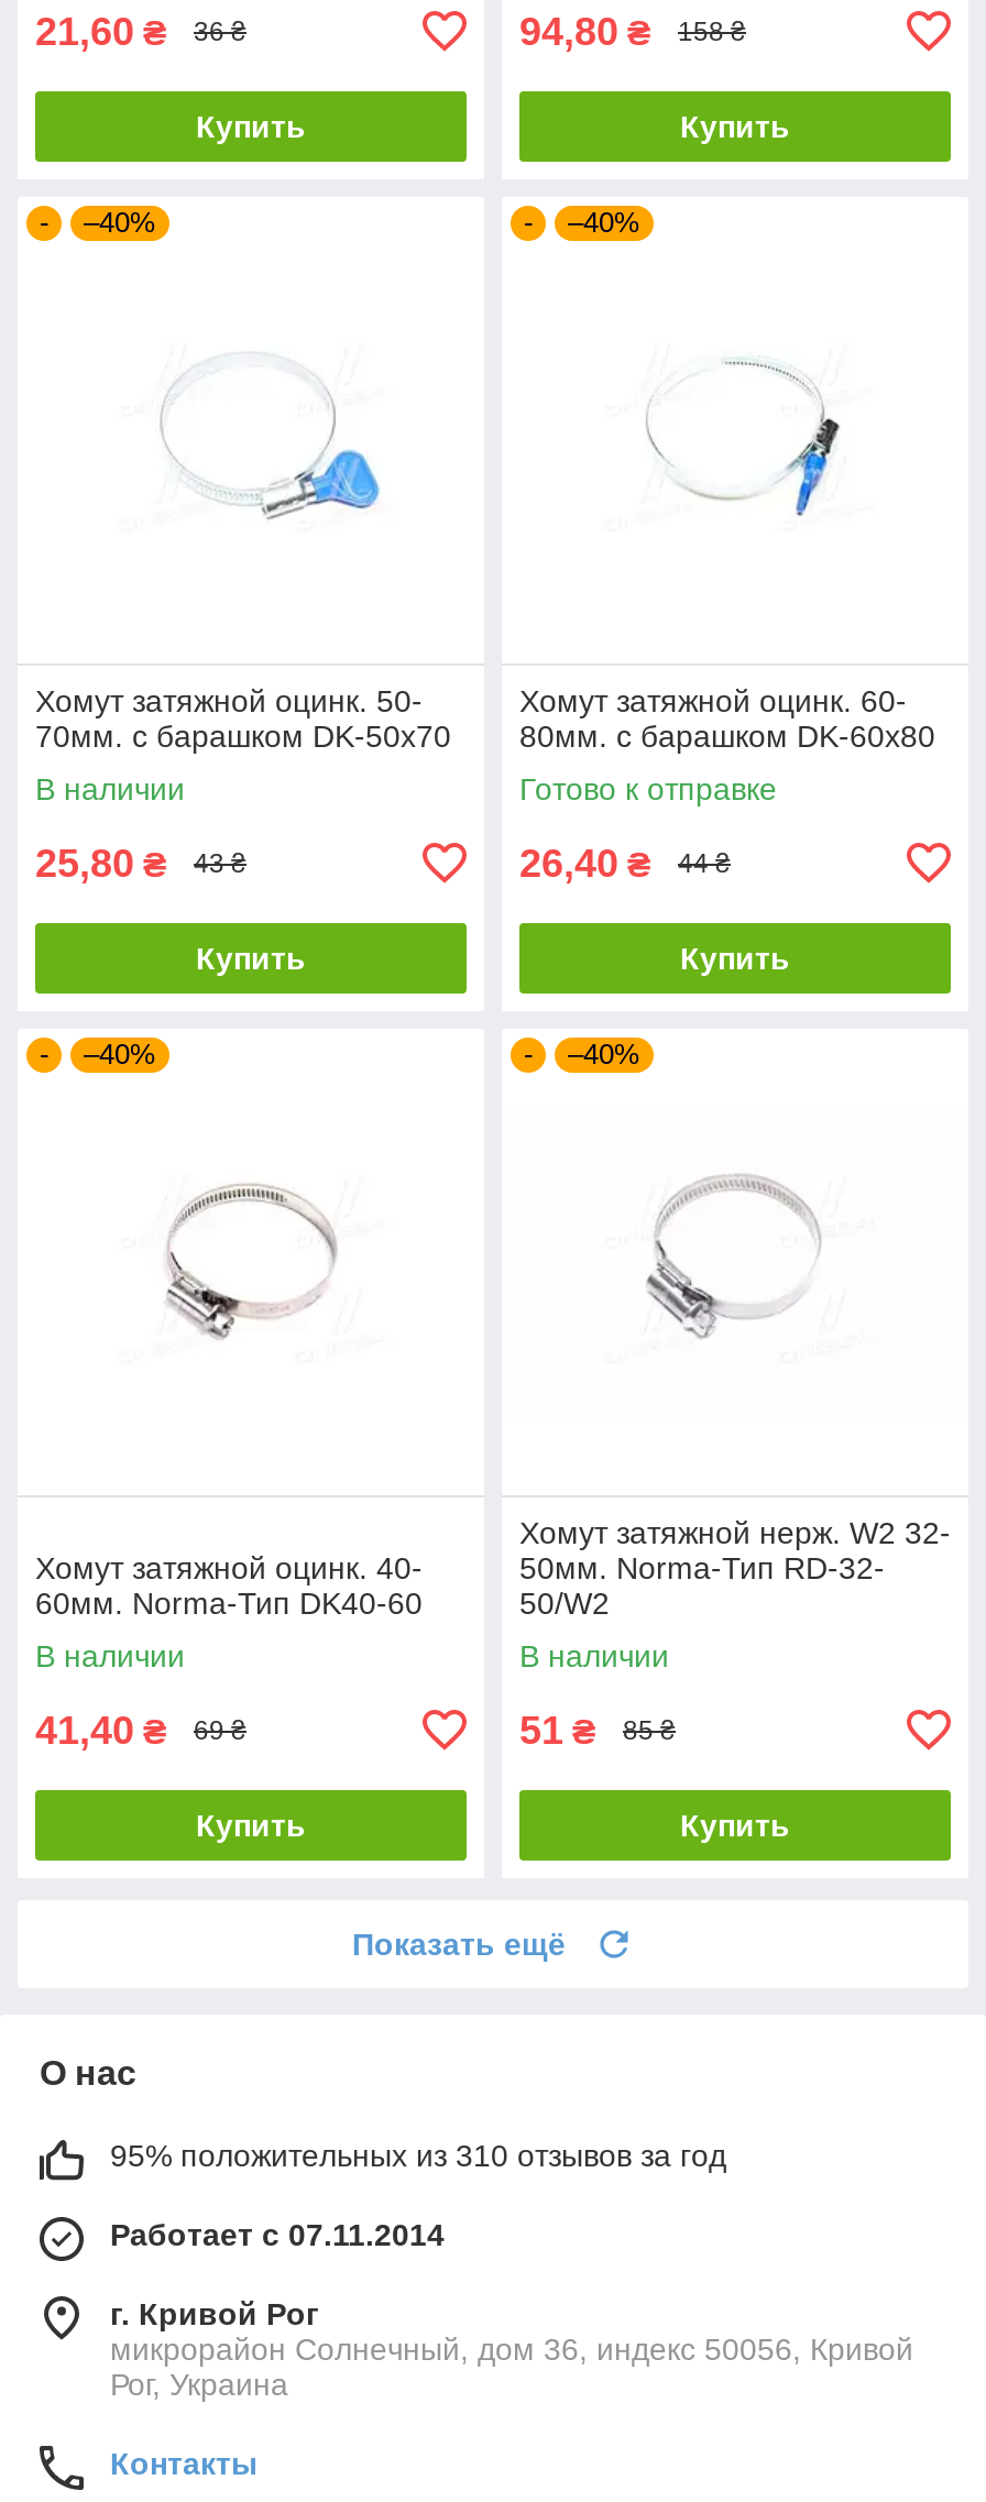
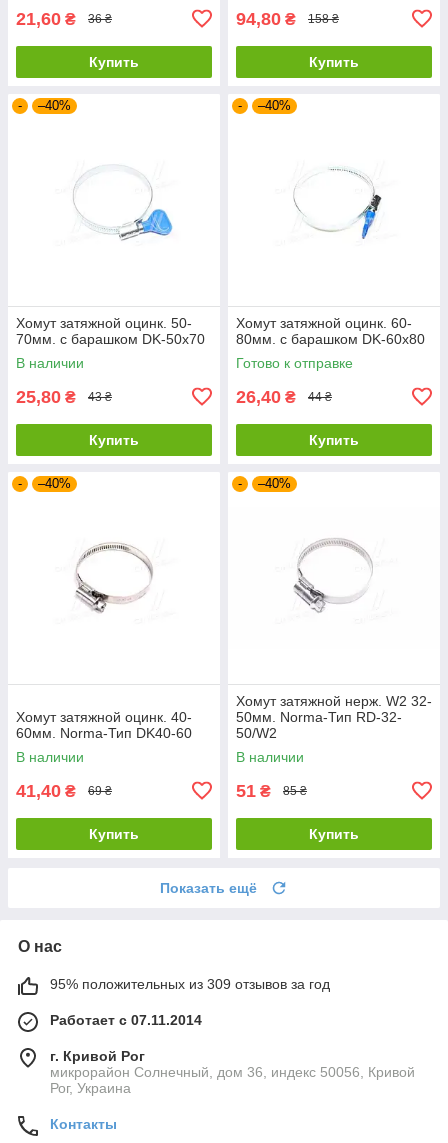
- 95% положительных из 310 отзывов за год
+ 95% положительных из 309 отзывов за год
